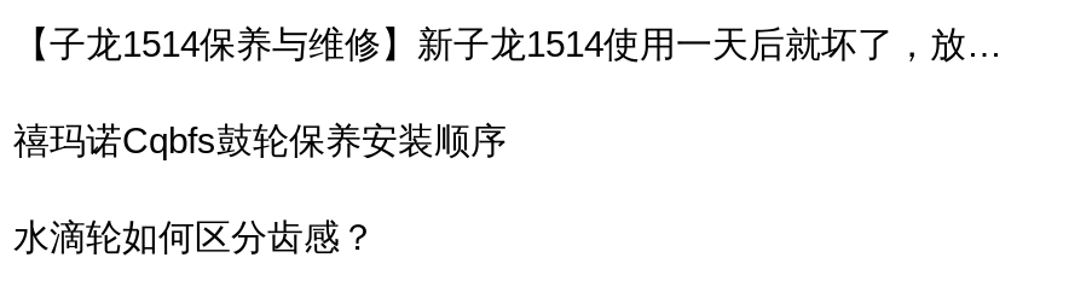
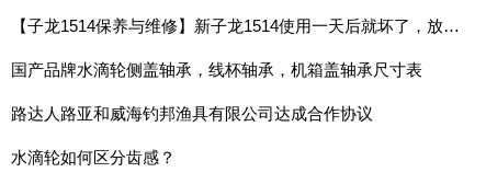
- 禧玛诺Cqbfs鼓轮保养安装顺序
+ 国产品牌水滴轮侧盖轴承，线杯轴承，机箱盖轴承尺寸表
+ 路达人路亚和威海钓邦渔具有限公司达成合作协议
